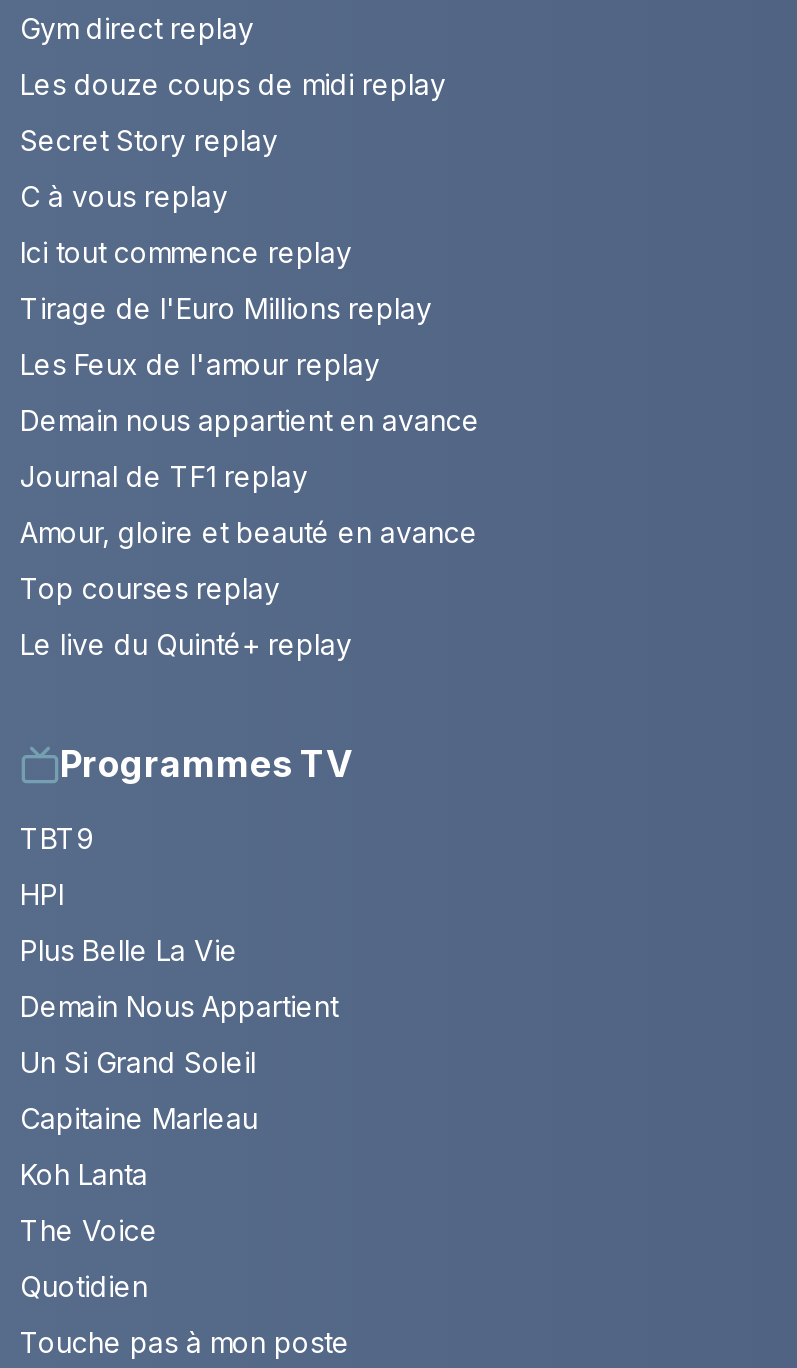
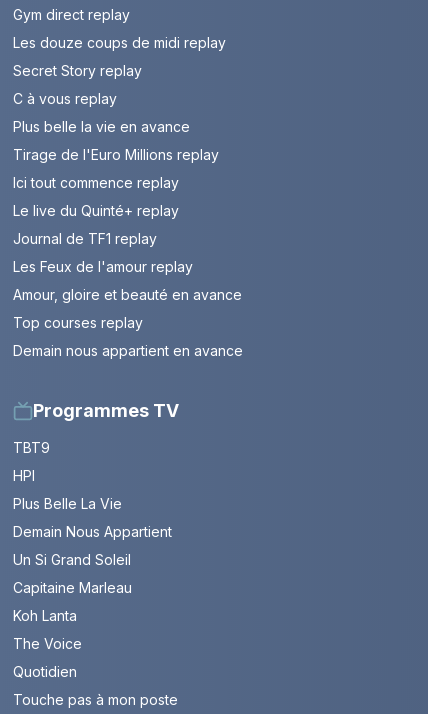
+ Plus belle la vie en avance

moved down: Ici tout commence replay

moved down: Les Feux de l'amour replay

moved down: Demain nous appartient en avance

moved up: Le live du Quinté+ replay
